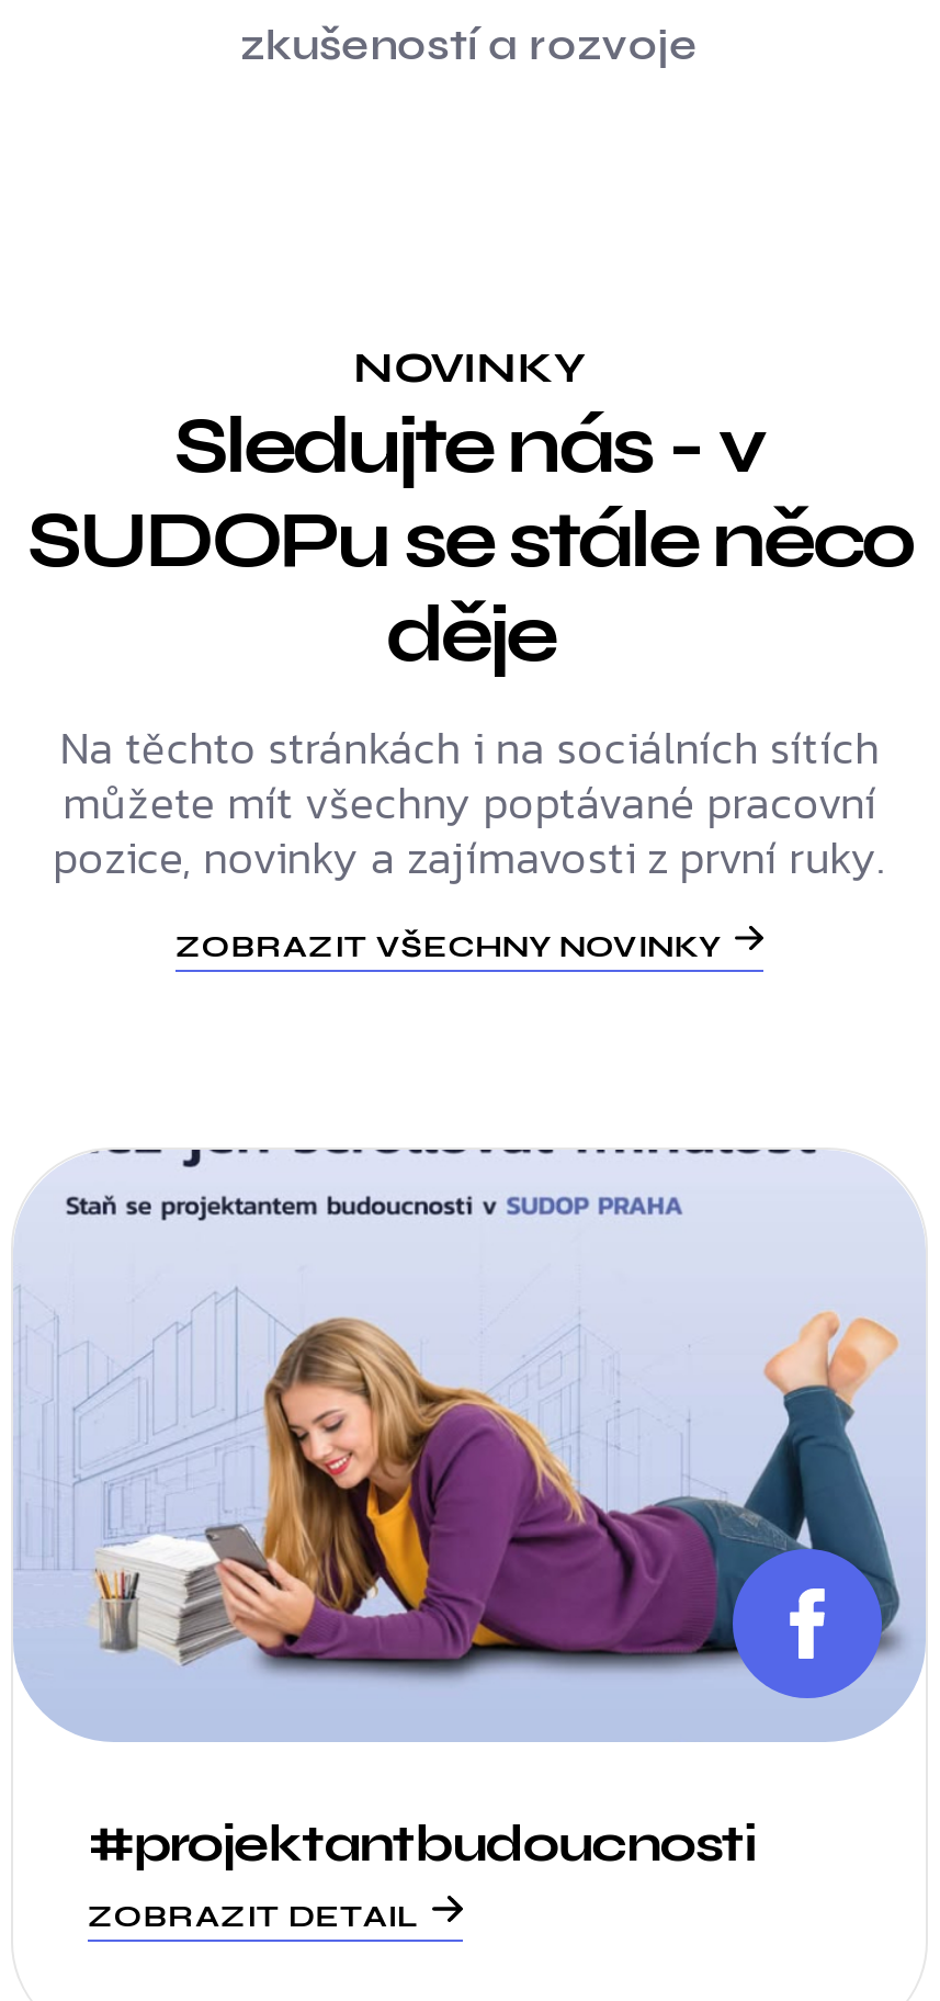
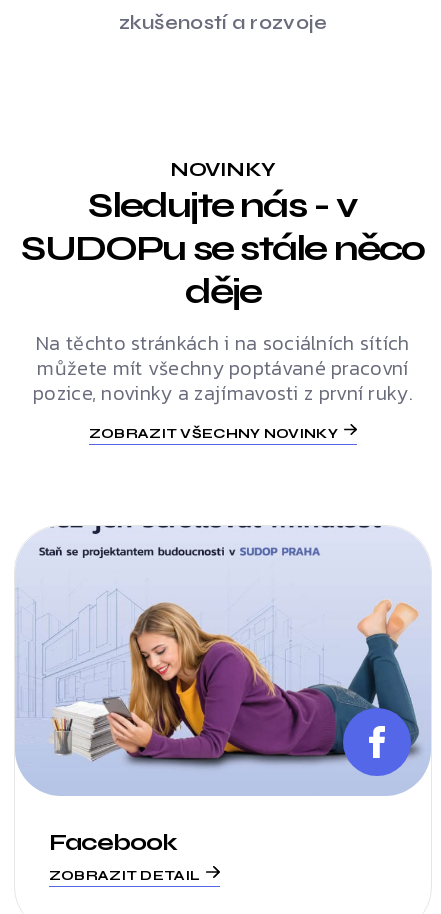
- #projektantbudoucnosti
+ Facebook
